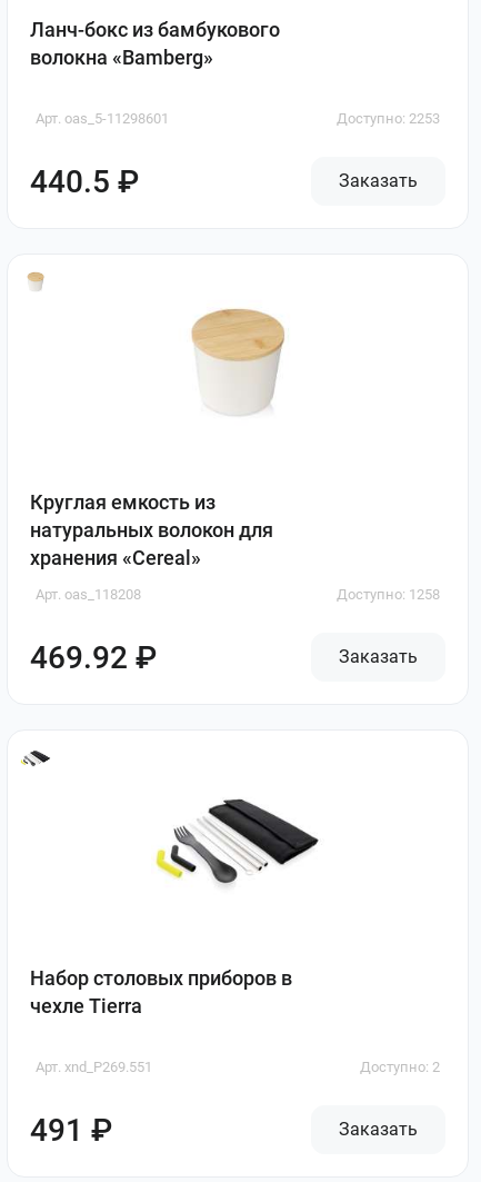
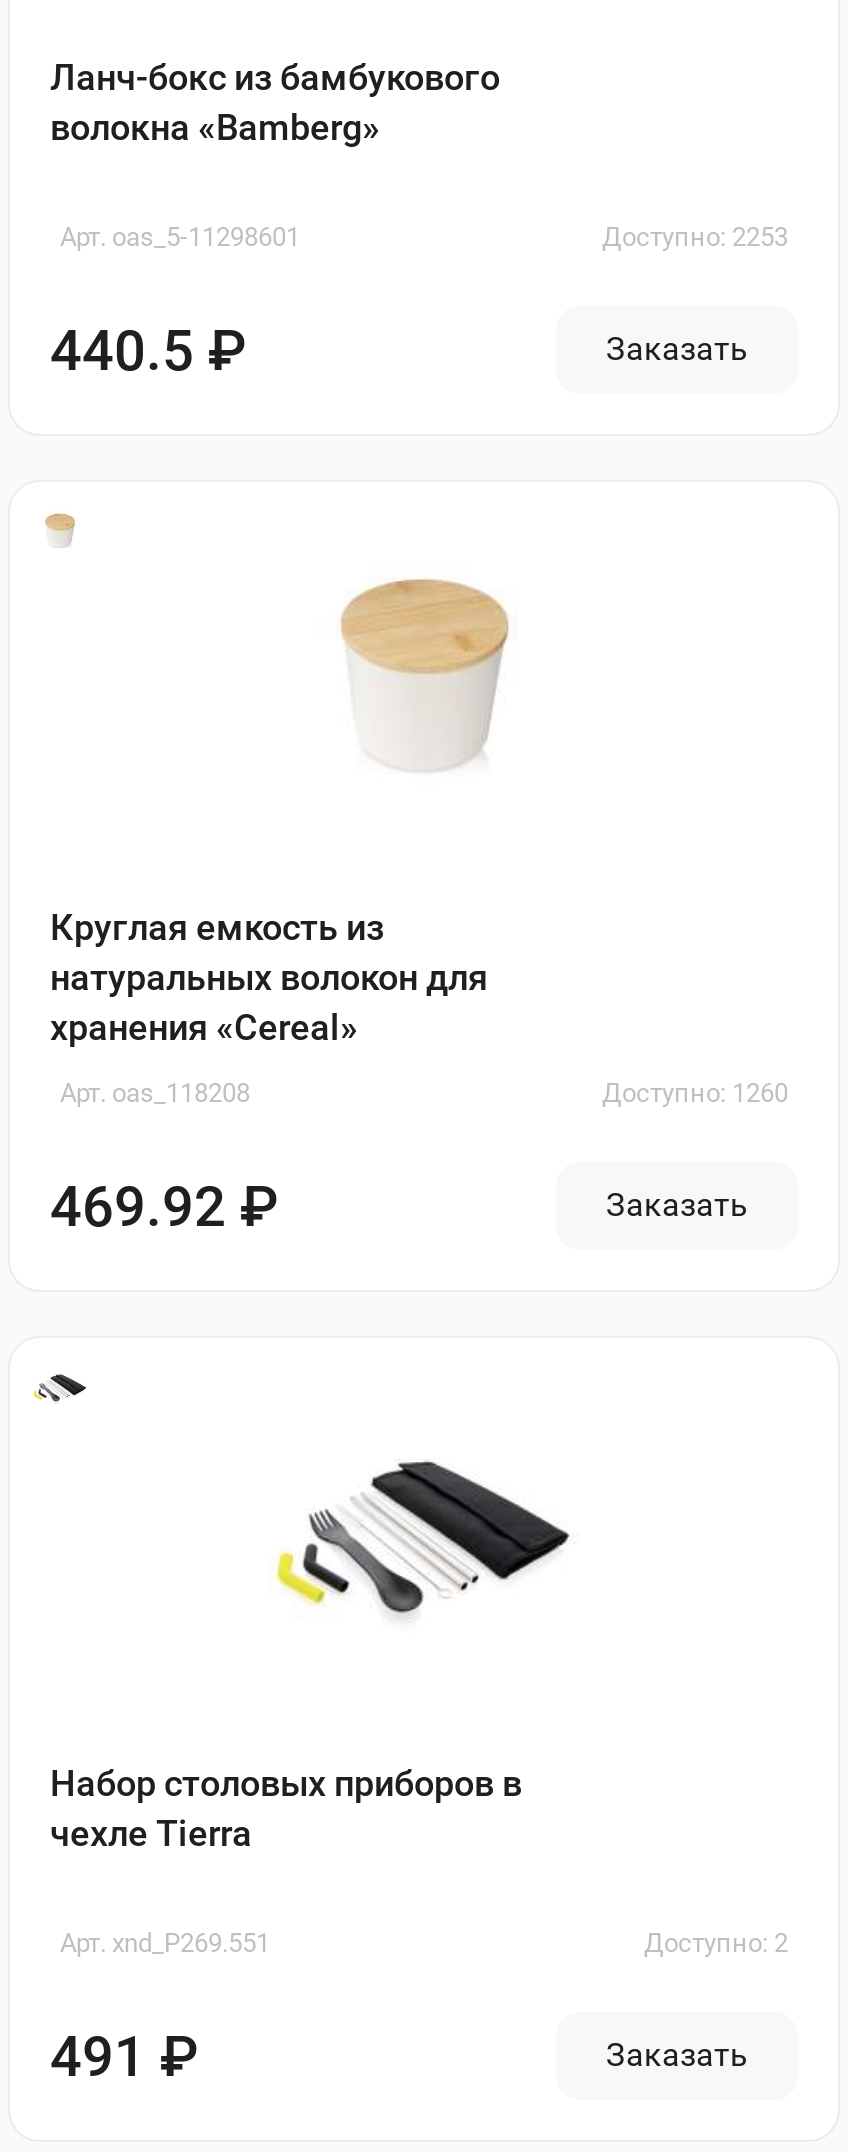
- Доступно: 1258
+ Доступно: 1260
